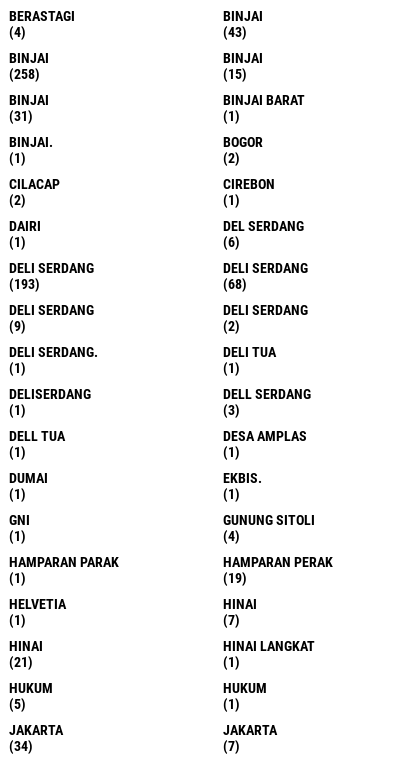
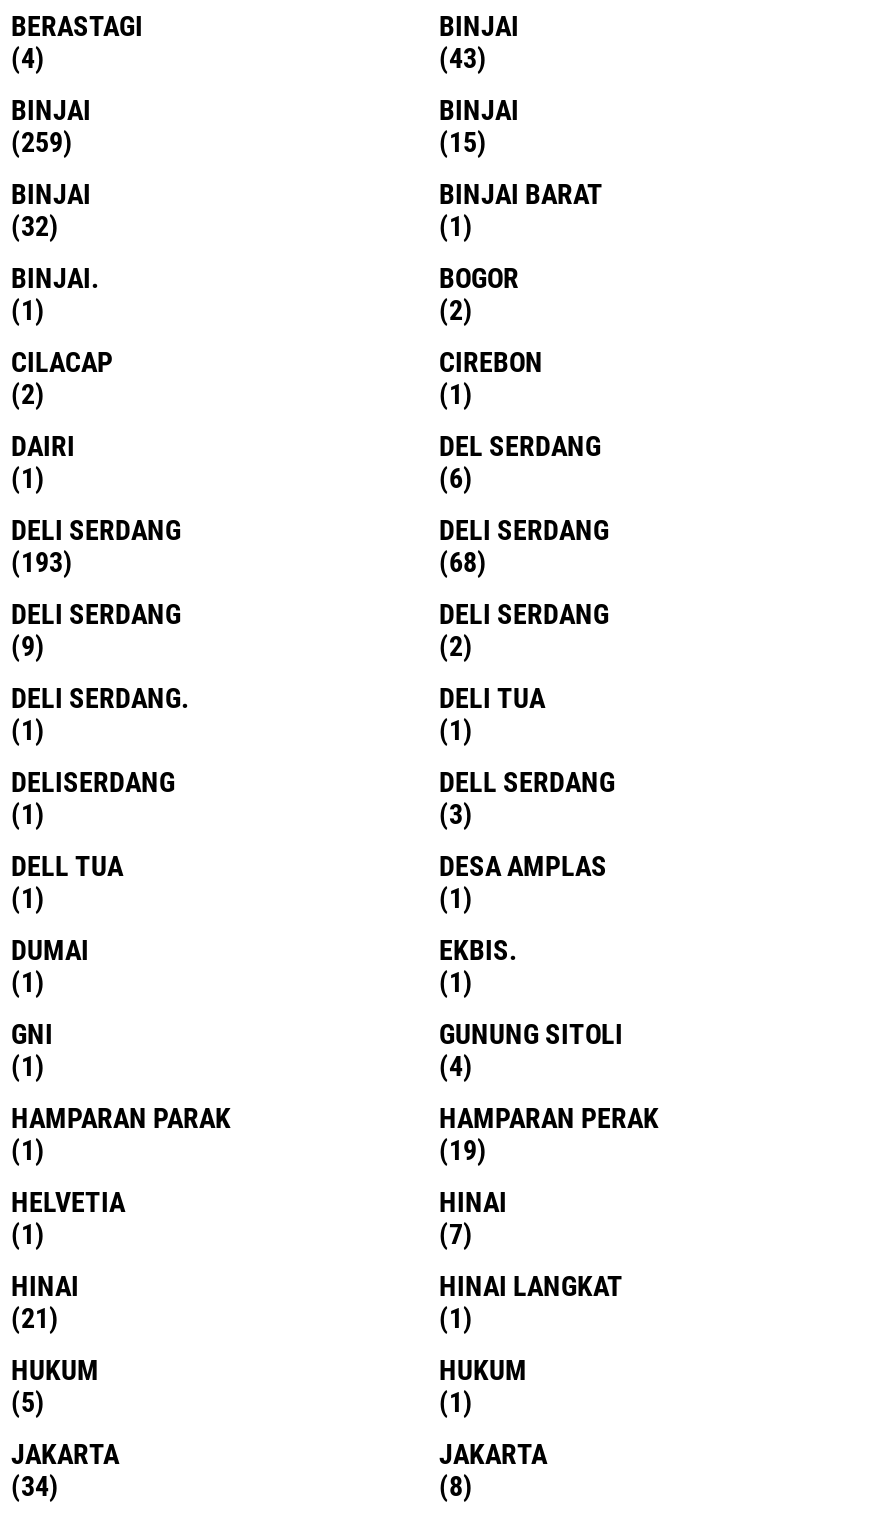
- (258)
+ (259)

- (31)
+ (32)

- (7)
+ (8)
